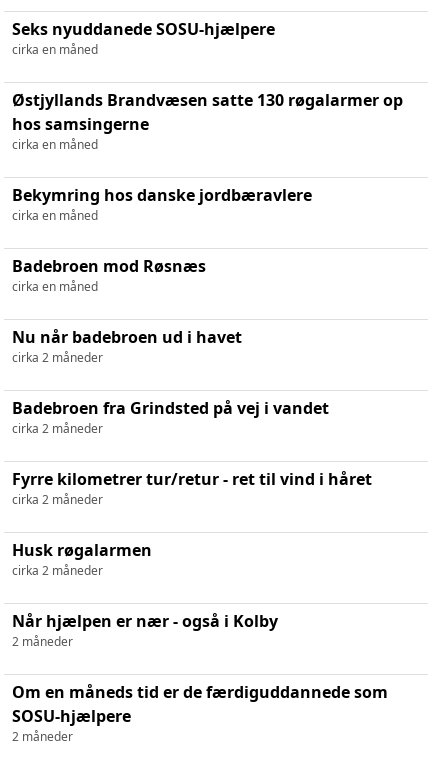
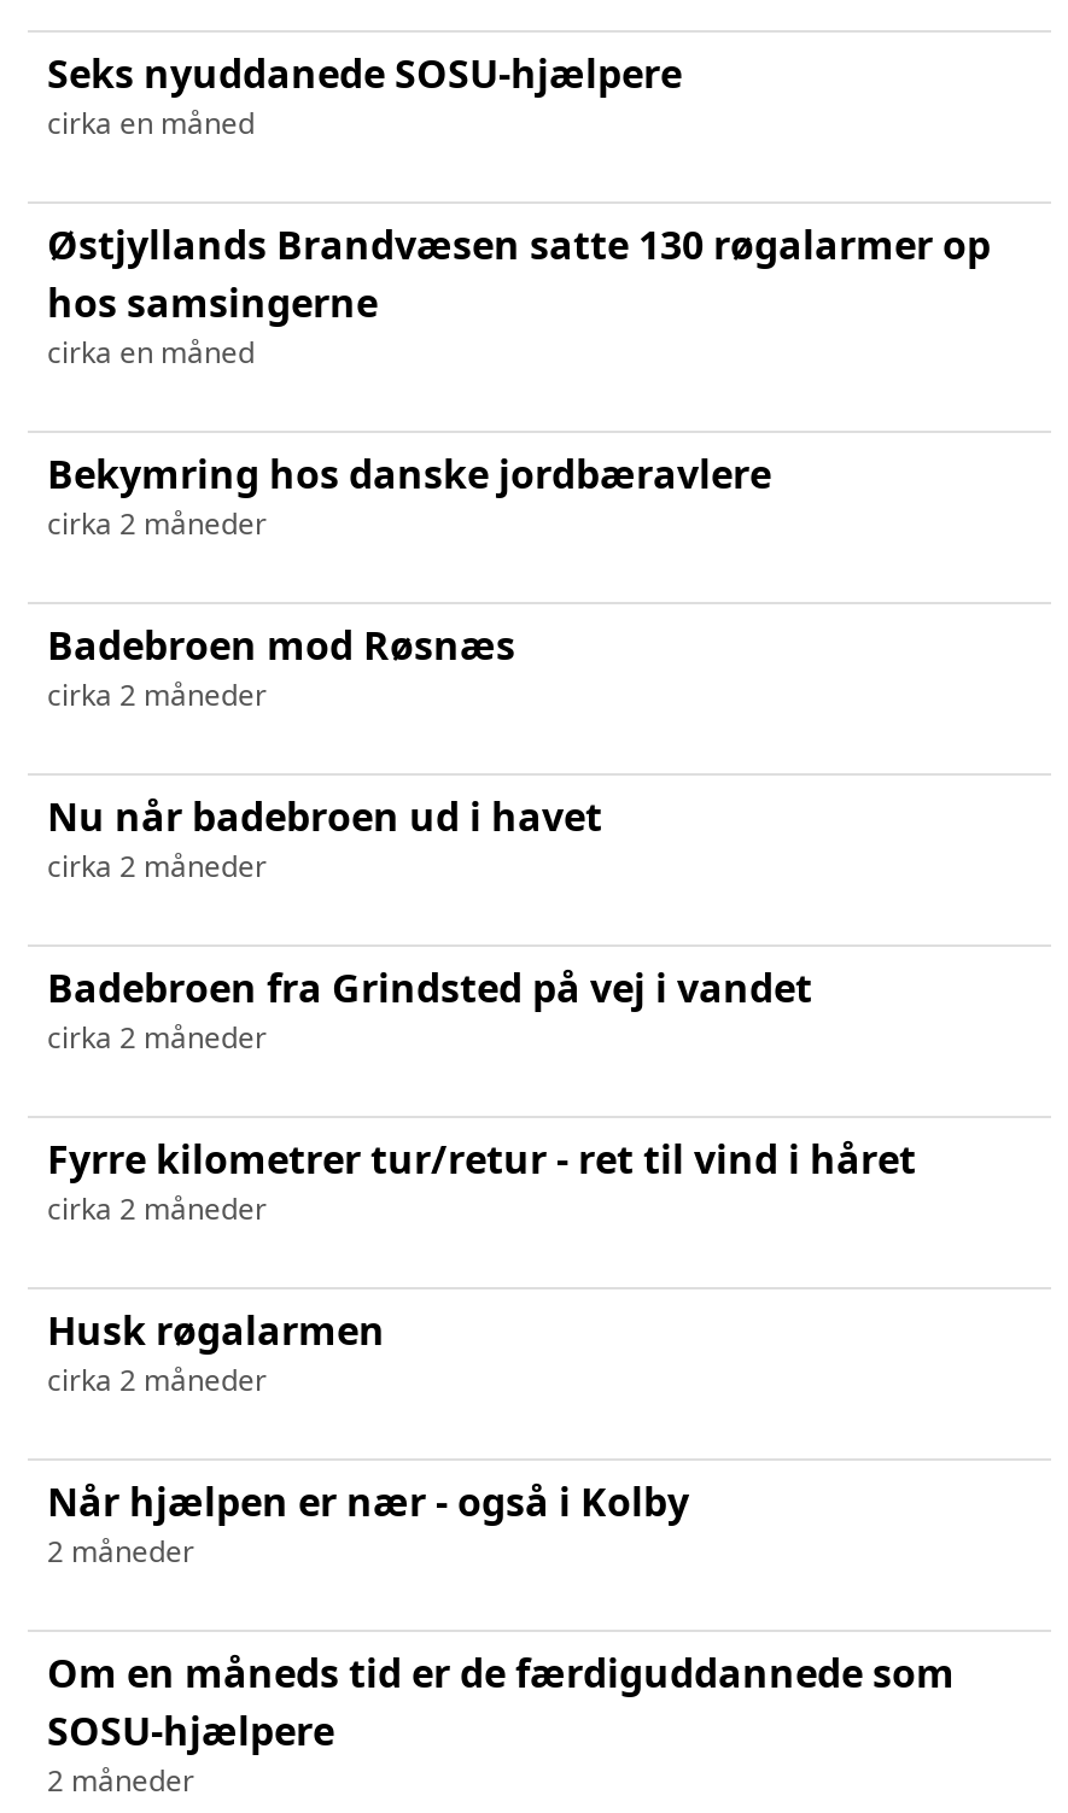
- cirka en måned
+ cirka 2 måneder

- cirka en måned
+ cirka 2 måneder
